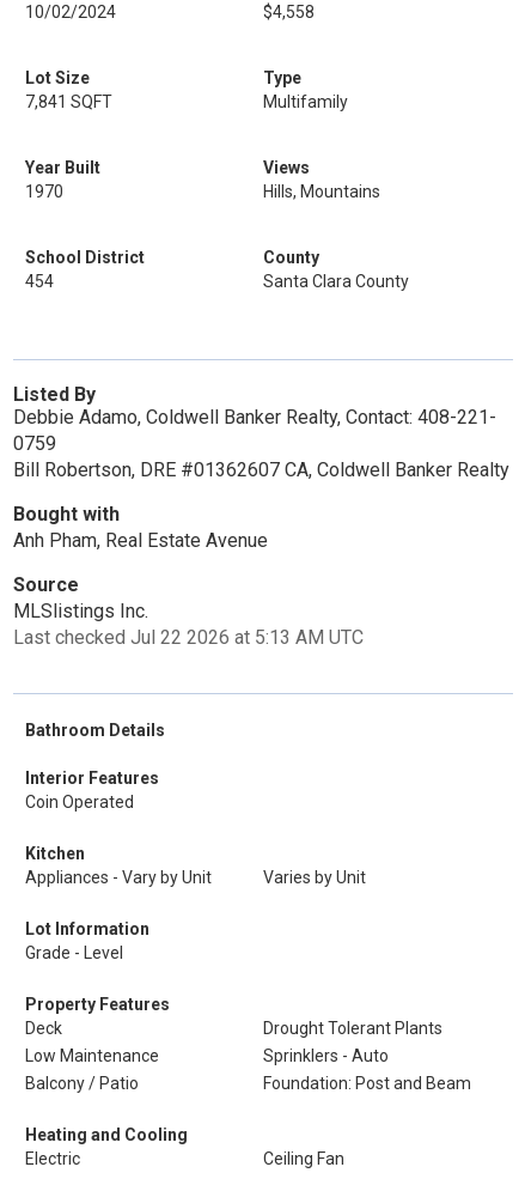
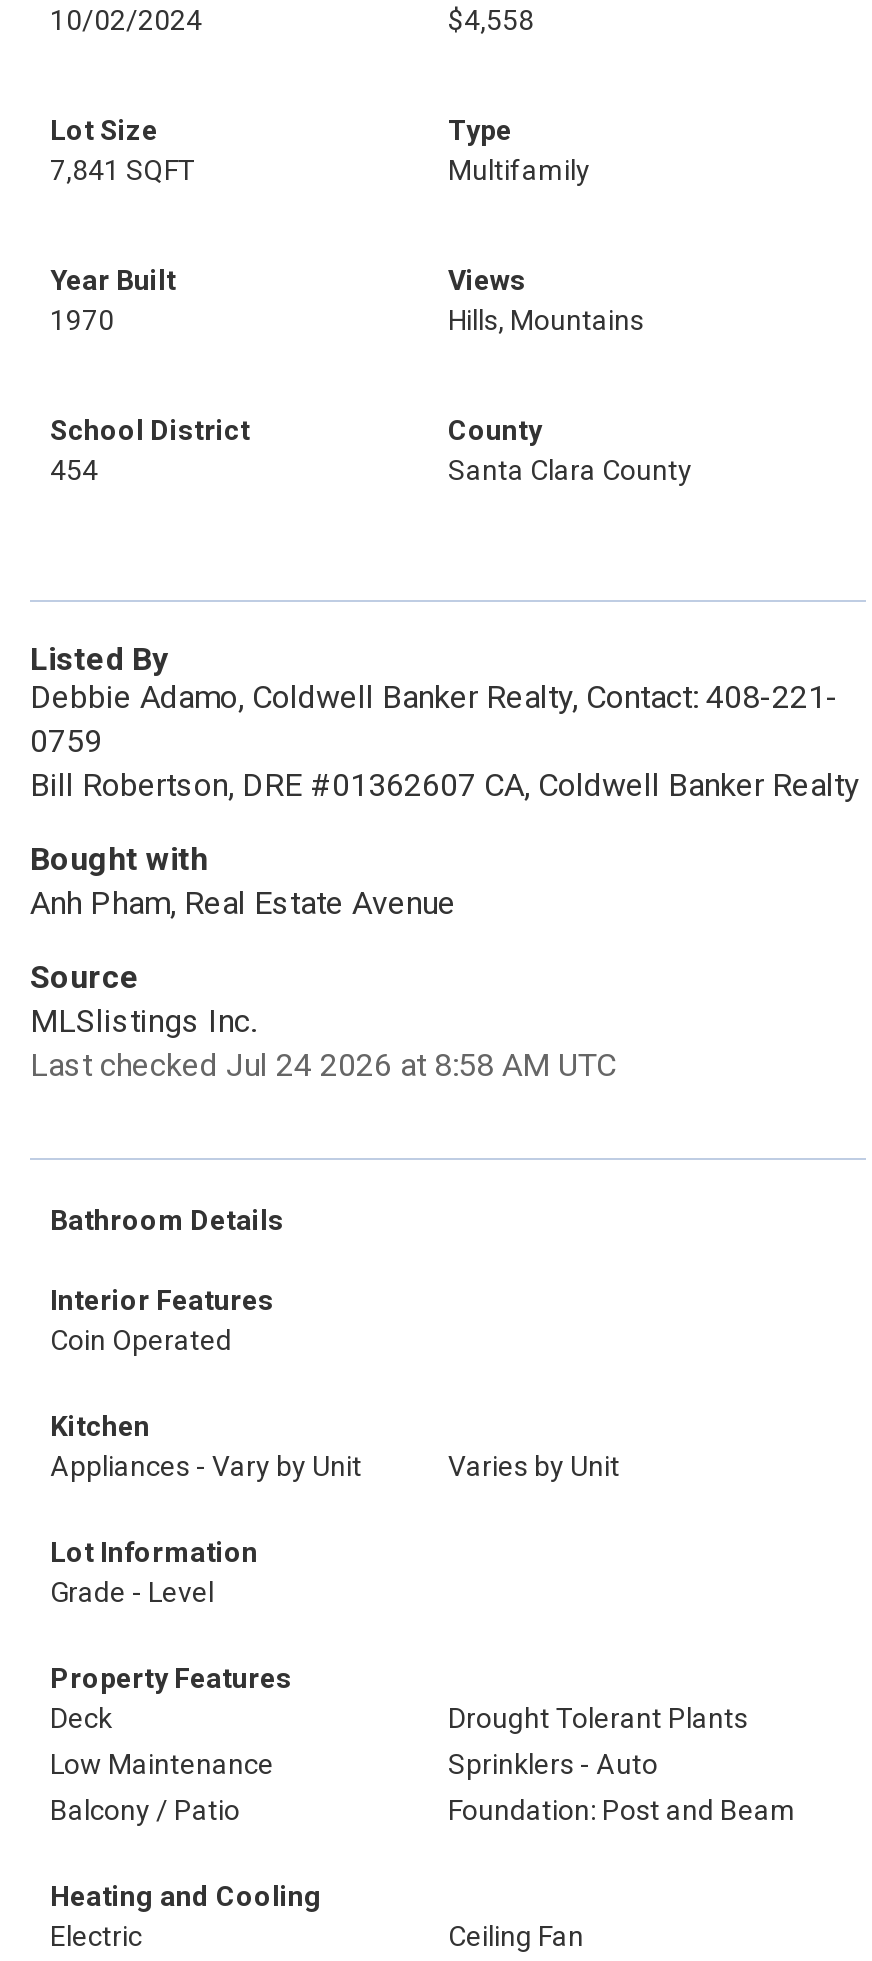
- Last checked Jul 22 2026 at 5:13 AM UTC
+ Last checked Jul 24 2026 at 8:58 AM UTC
